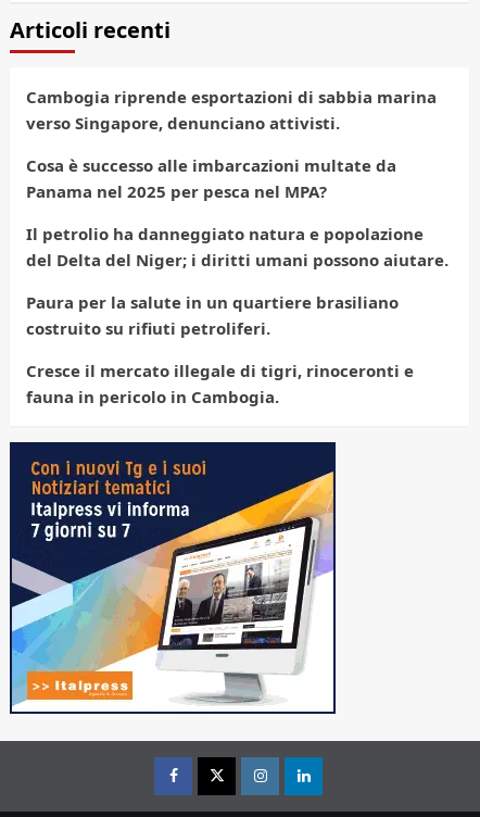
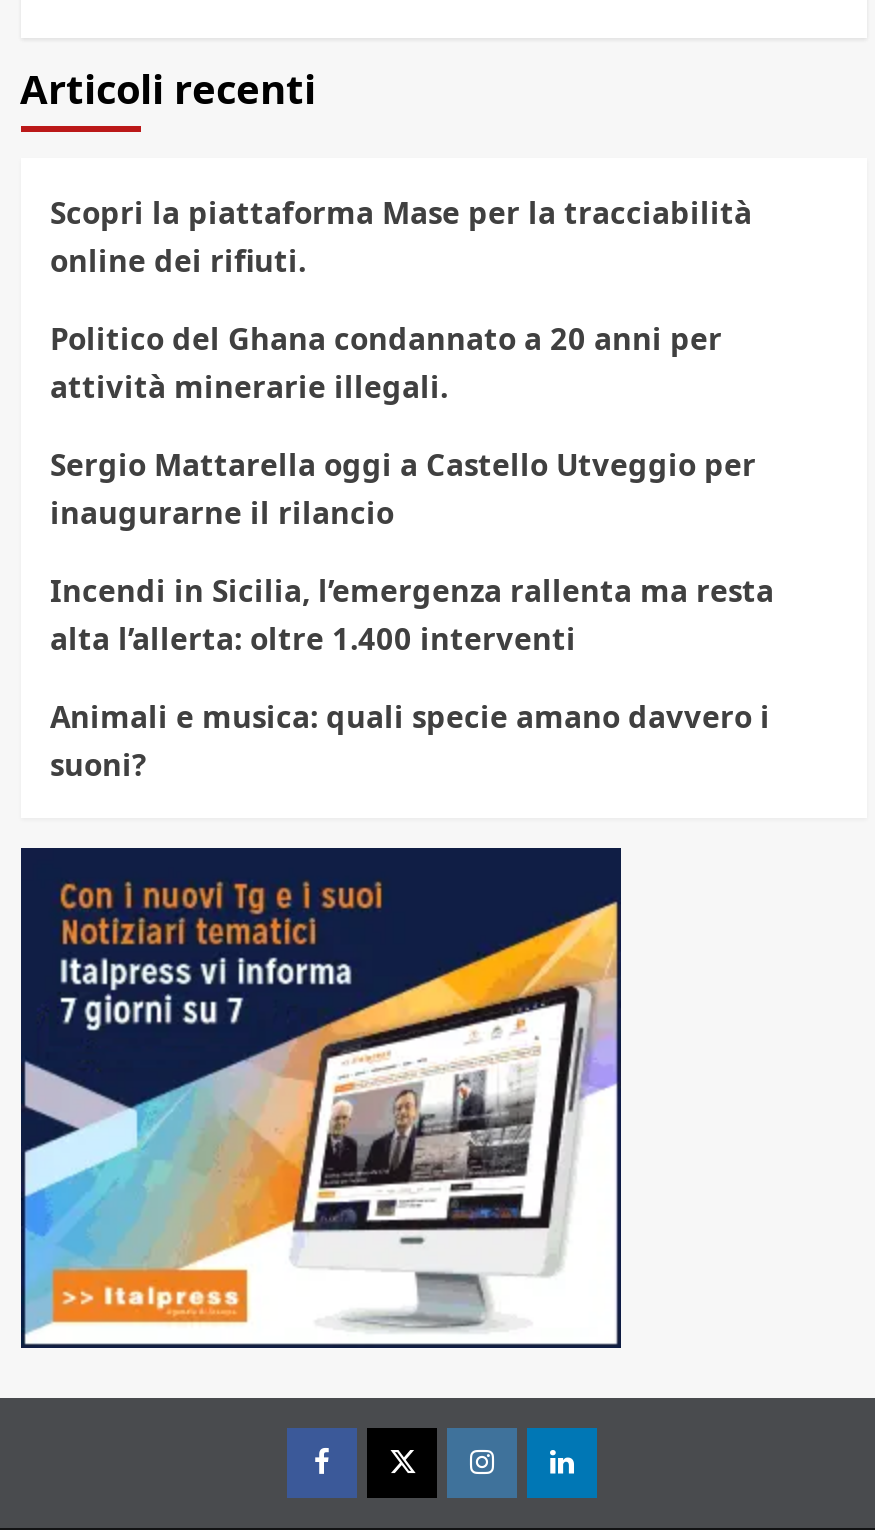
- Cambogia riprende esportazioni di sabbia marina
- verso Singapore, denunciano attivisti.
+ Scopri la piattaforma Mase per la tracciabilità
+ online dei rifiuti.

- Cosa è successo alle imbarcazioni multate da
- Panama nel 2025 per pesca nel MPA?
+ Politico del Ghana condannato a 20 anni per
+ attività minerarie illegali.

- Il petrolio ha danneggiato natura e popolazione
- del Delta del Niger; i diritti umani possono aiutare.
+ Sergio Mattarella oggi a Castello Utveggio per
+ inaugurarne il rilancio

- Paura per la salute in un quartiere brasiliano
- costruito su rifiuti petroliferi.
+ Incendi in Sicilia, l’emergenza rallenta ma resta
+ alta l’allerta: oltre 1.400 interventi

- Cresce il mercato illegale di tigri, rinoceronti e
- fauna in pericolo in Cambogia.
+ Animali e musica: quali specie amano davvero i
+ suoni?
